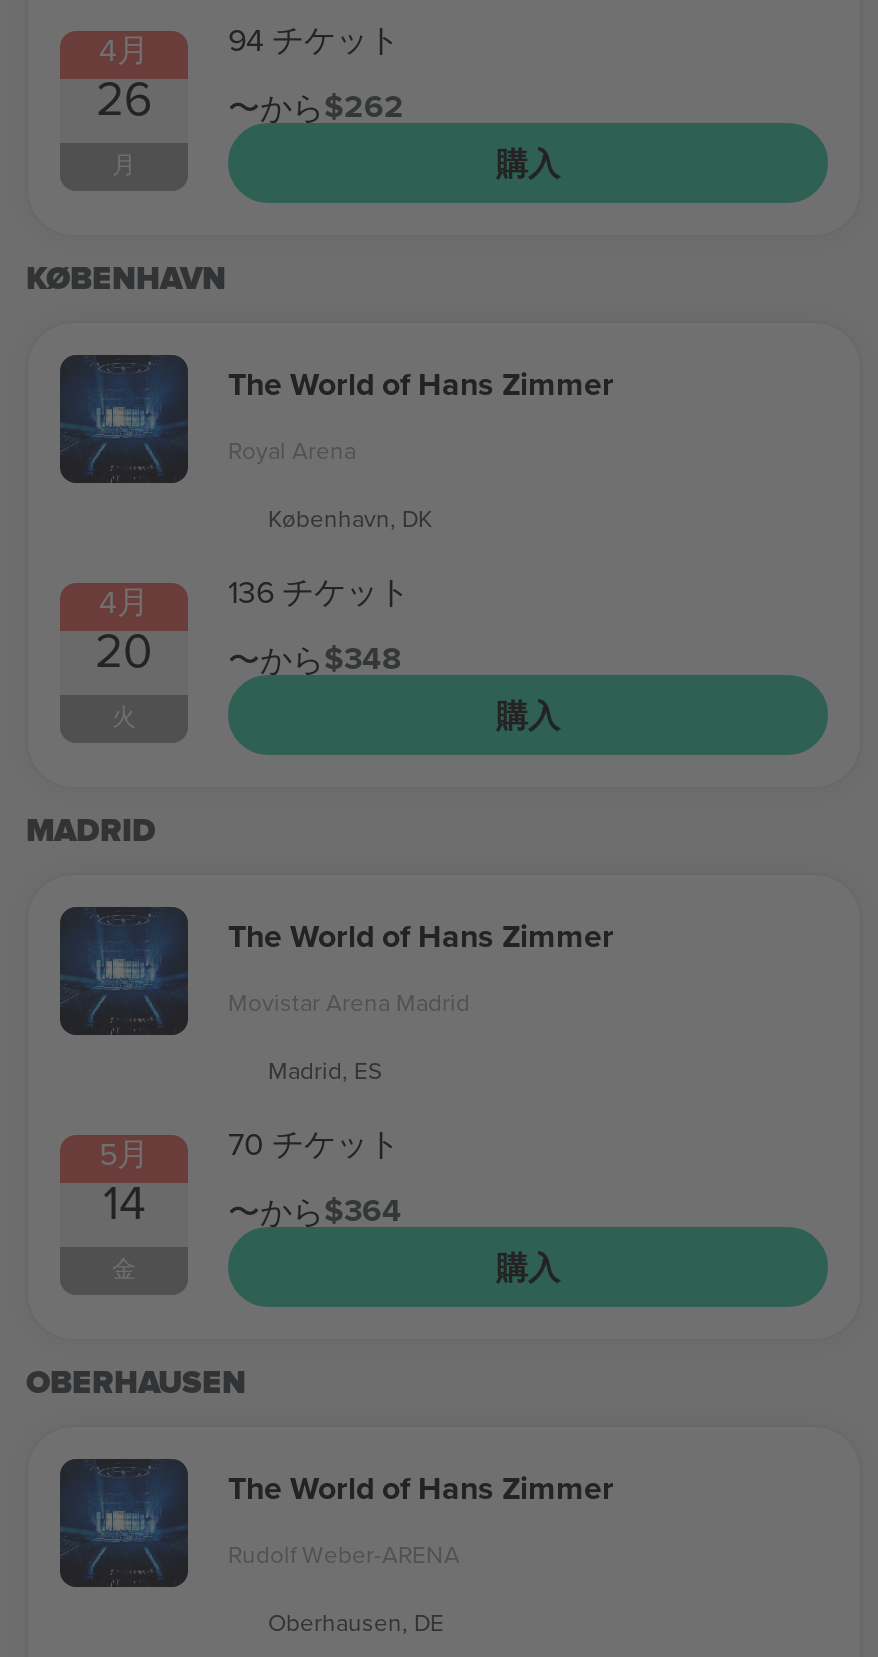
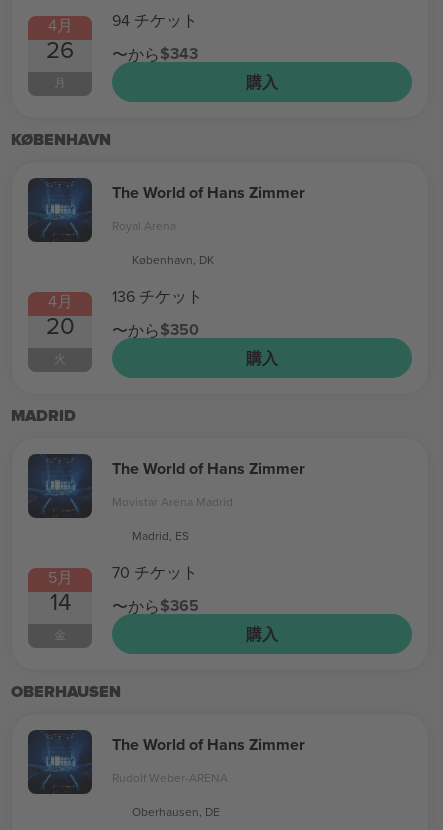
- 26 〜から$262
+ 26 〜から$343

- 20 〜から$348
+ 20 〜から$350

- 14 〜から$364
+ 14 〜から$365
